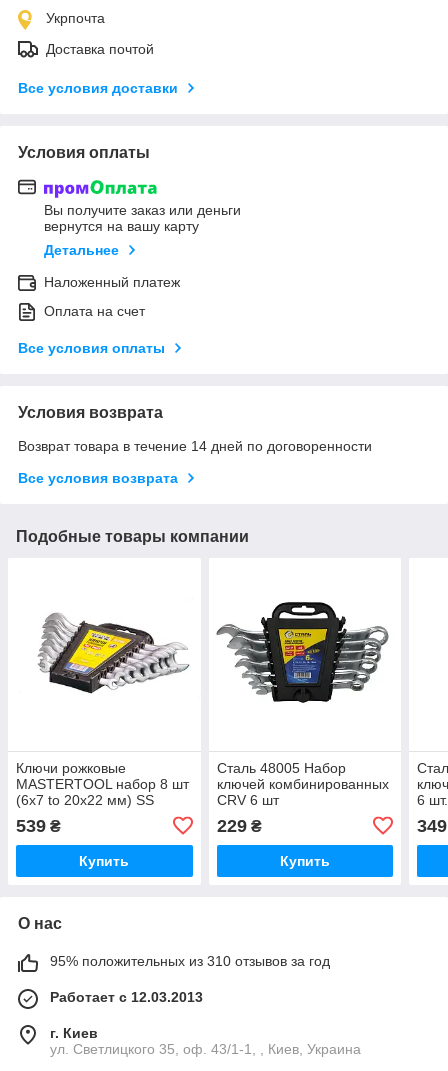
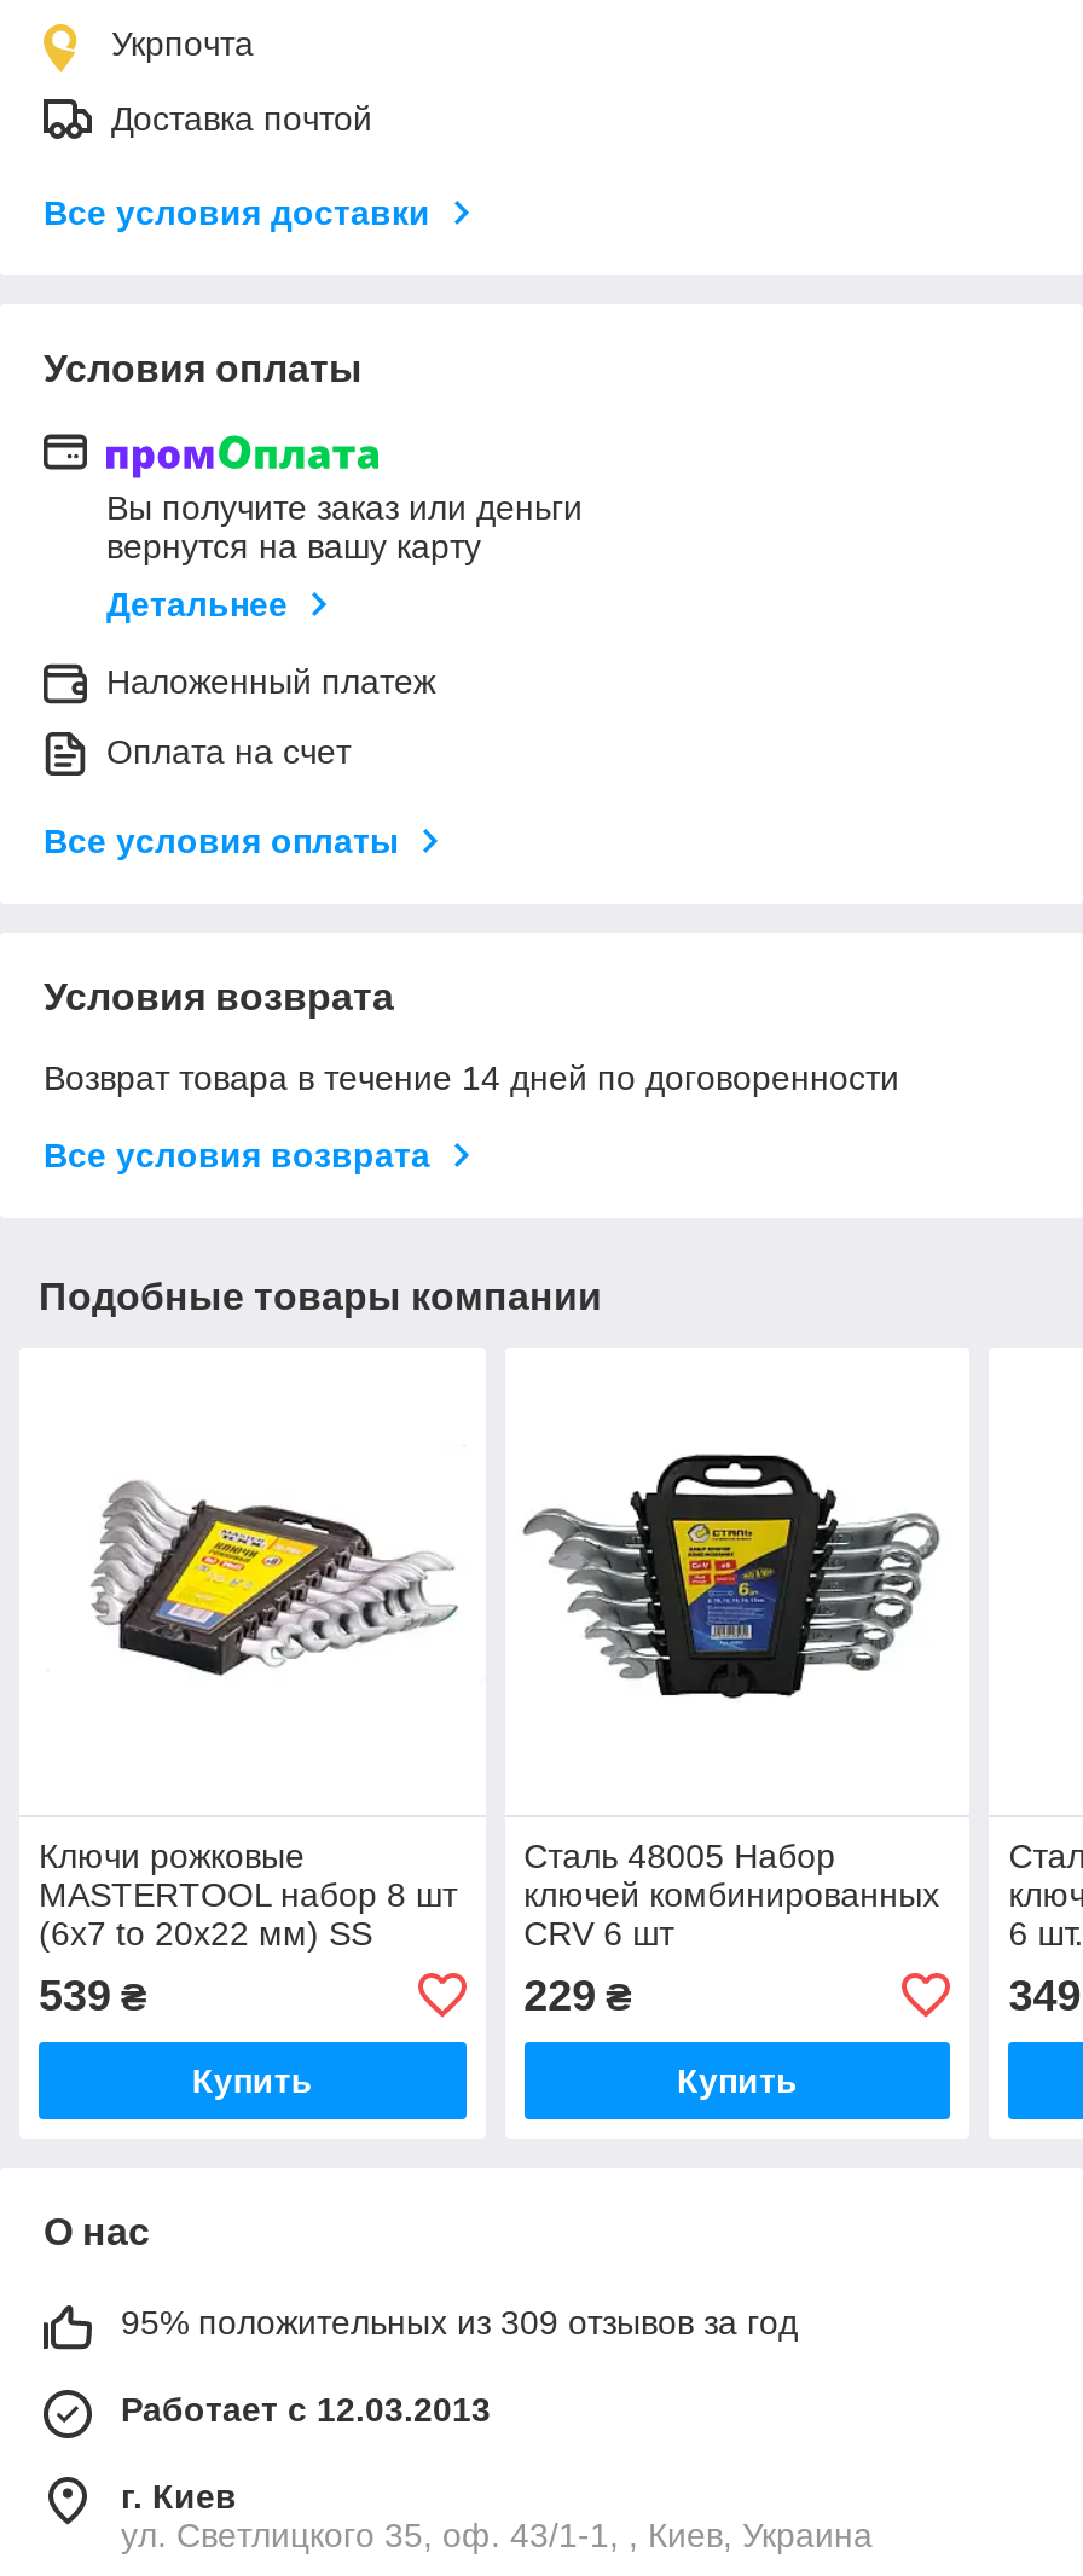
- 95% положительных из 310 отзывов за год
+ 95% положительных из 309 отзывов за год
